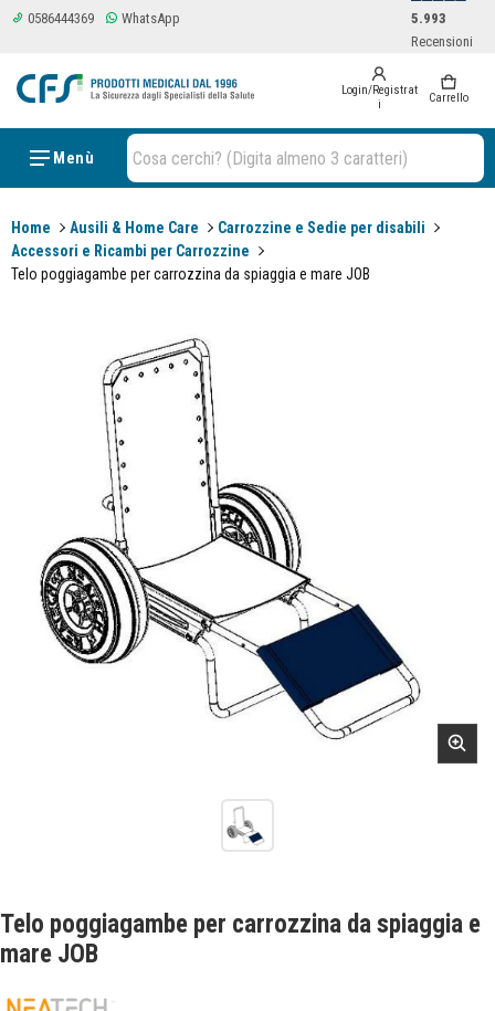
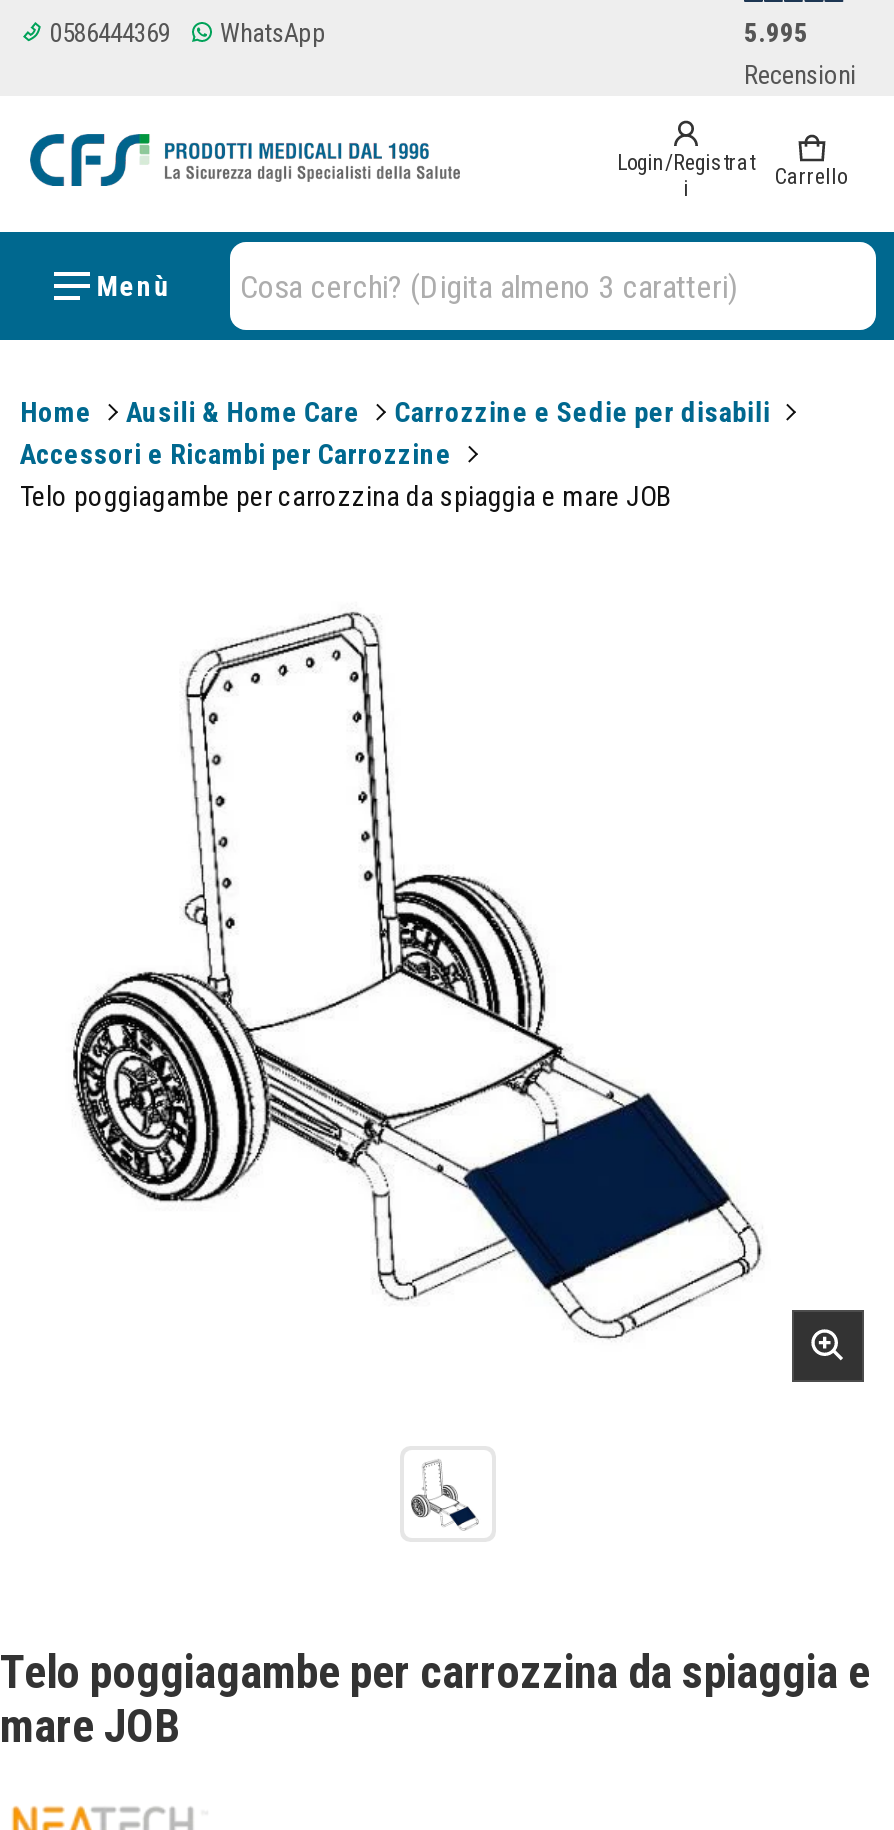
- 5.993
+ 5.995
